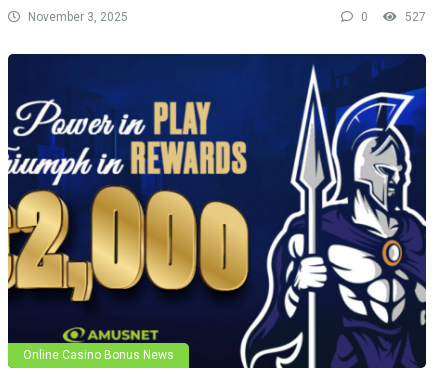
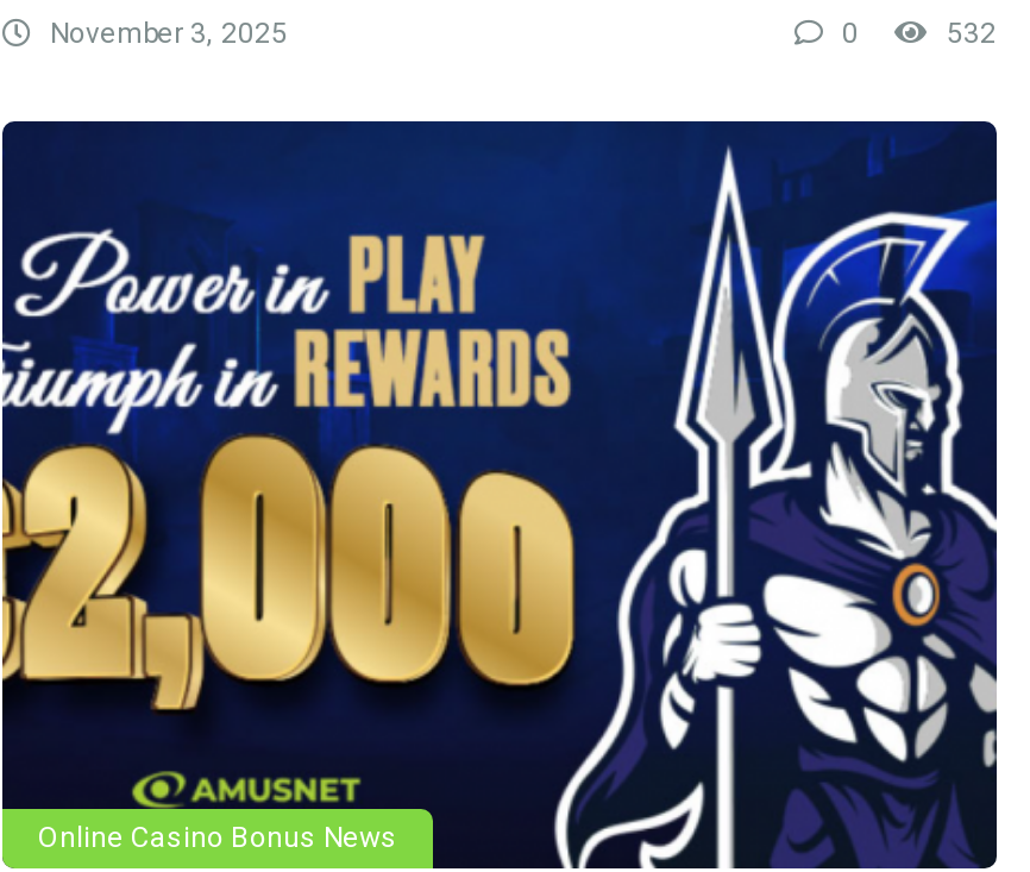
- 527
+ 532
